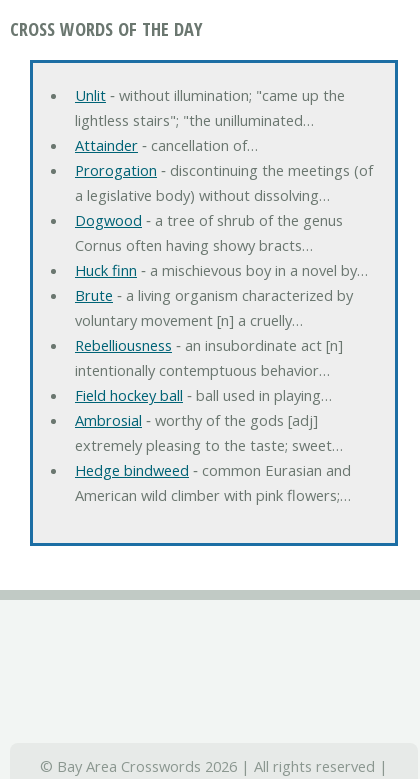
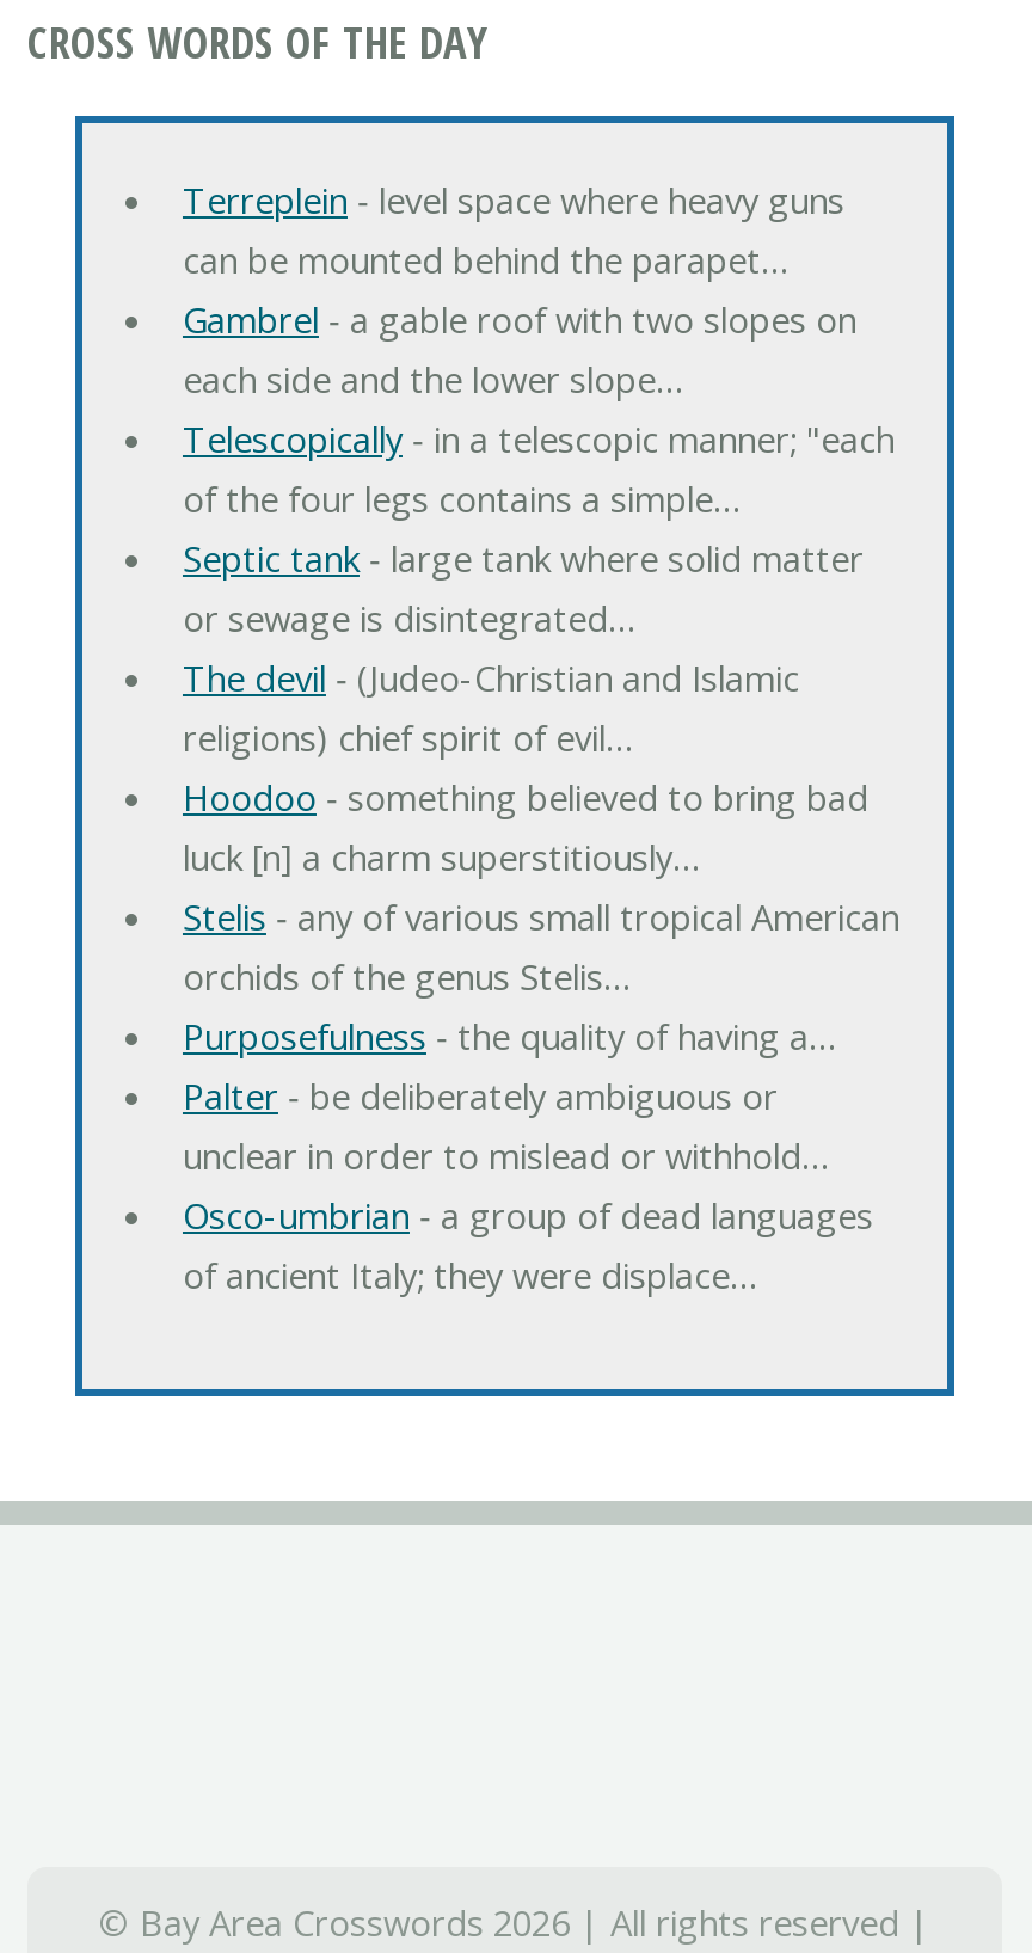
- Unlit ‐ without illumination; "came up the
- lightless stairs"; "the unilluminated…
- Attainder ‐ cancellation of…
- Prorogation ‐ discontinuing the meetings (of
- a legislative body) without dissolving…
- Dogwood ‐ a tree of shrub of the genus
- Cornus often having showy bracts…
- Huck finn ‐ a mischievous boy in a novel by…
- Brute ‐ a living organism characterized by
- voluntary movement [n] a cruelly…
- Rebelliousness ‐ an insubordinate act [n]
- intentionally contemptuous behavior…
- Field hockey ball ‐ ball used in playing…
- Ambrosial ‐ worthy of the gods [adj]
- extremely pleasing to the taste; sweet…
- Hedge bindweed ‐ common Eurasian and
- American wild climber with pink flowers;…
+ Terreplein ‐ level space where heavy guns
+ can be mounted behind the parapet…
+ Gambrel ‐ a gable roof with two slopes on
+ each side and the lower slope…
+ Telescopically ‐ in a telescopic manner; "each
+ of the four legs contains a simple…
+ Septic tank ‐ large tank where solid matter
+ or sewage is disintegrated…
+ The devil ‐ (Judeo-Christian and Islamic
+ religions) chief spirit of evil…
+ Hoodoo ‐ something believed to bring bad
+ luck [n] a charm superstitiously…
+ Stelis ‐ any of various small tropical American
+ orchids of the genus Stelis…
+ Purposefulness ‐ the quality of having a…
+ Palter ‐ be deliberately ambiguous or
+ unclear in order to mislead or withhold…
+ Osco-umbrian ‐ a group of dead languages
+ of ancient Italy; they were displace…
